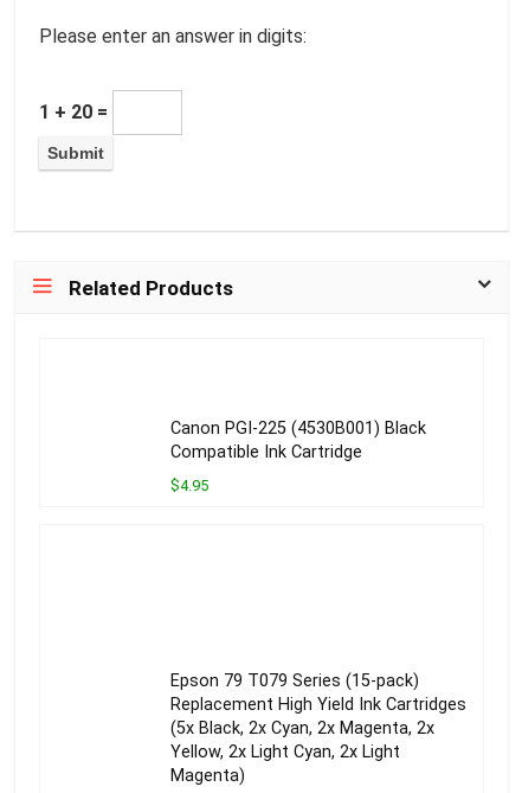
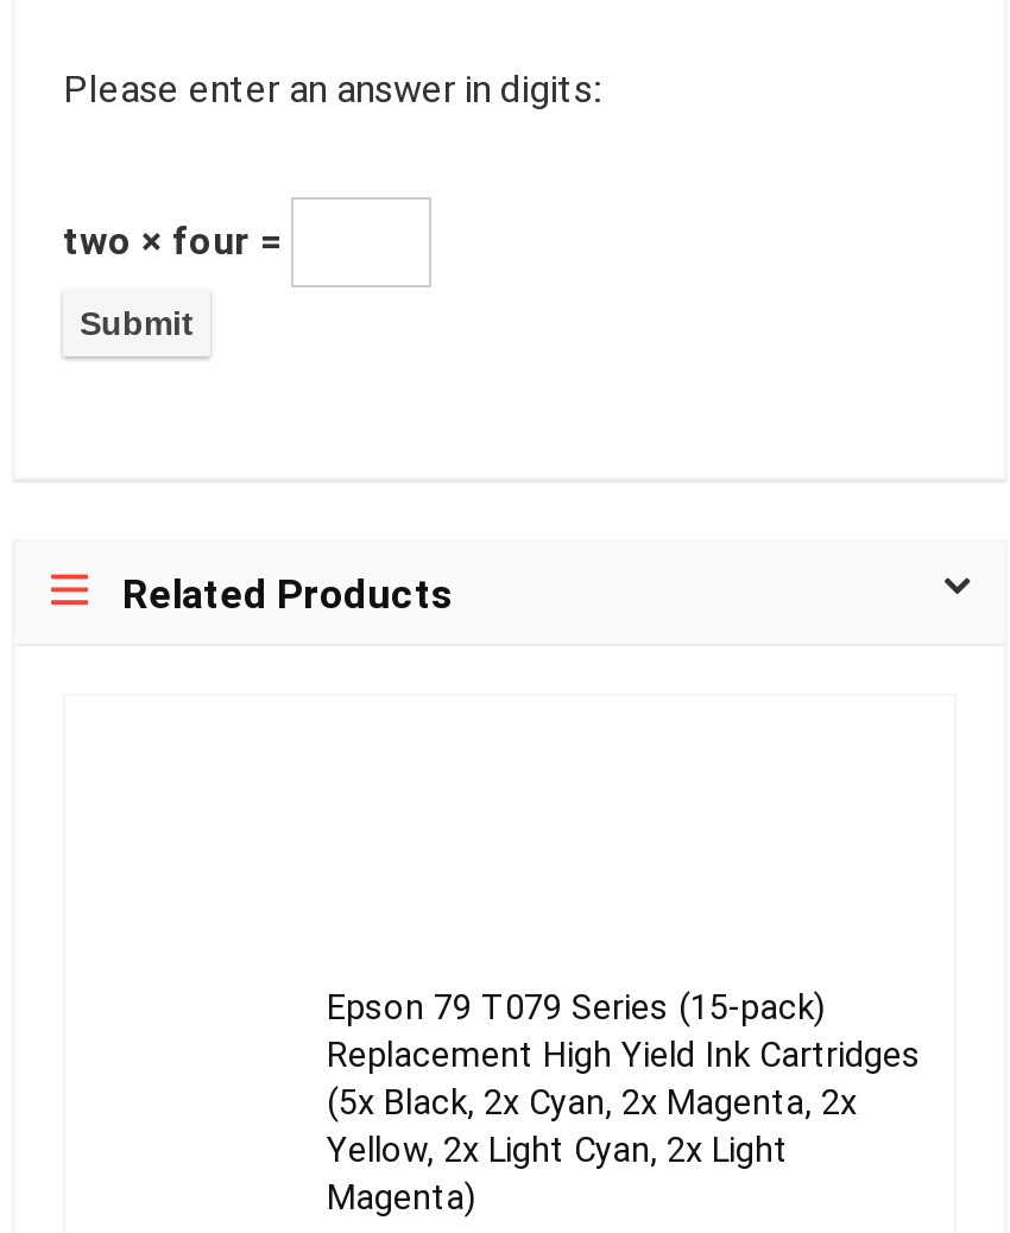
- 1 + 20 =
+ two × four =

- Canon PGI-225 (4530B001) Black
- Compatible Ink Cartridge
- $4.95
